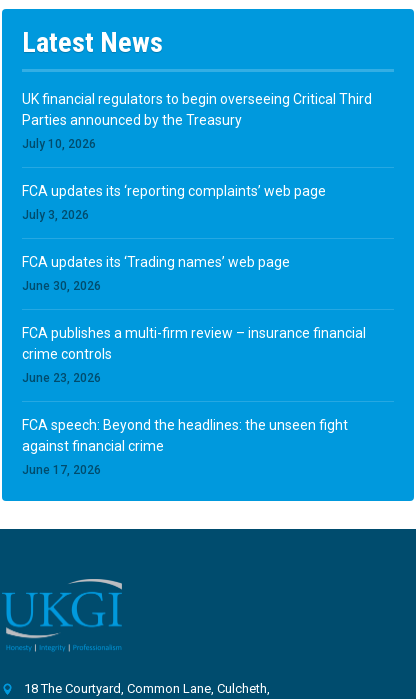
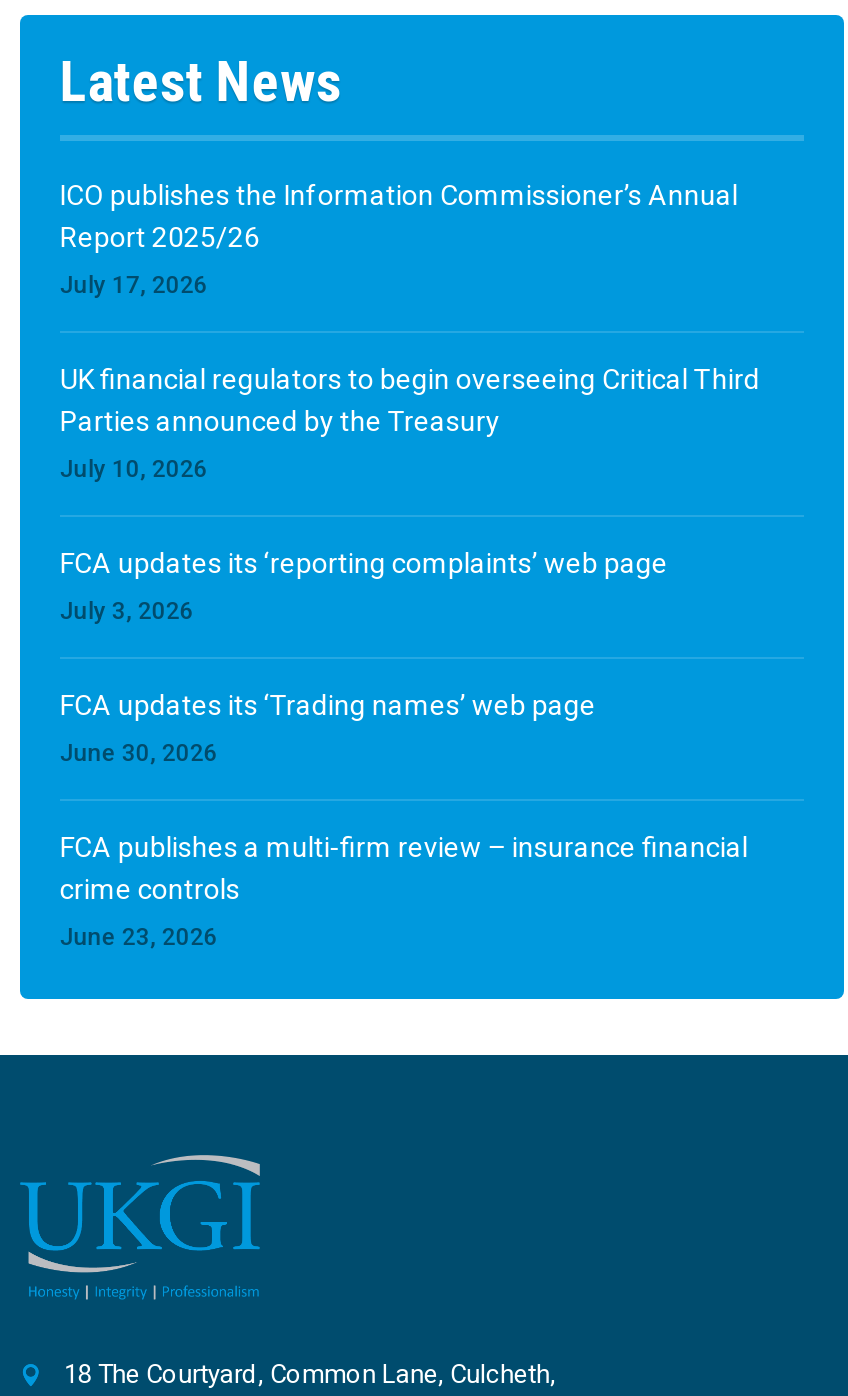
+ ICO publishes the Information Commissioner’s Annual
+ Report 2025/26
+ July 17, 2026

moved down: UK financial regulators to begin overseeing Critical Third | Parties announced by the Treasury | July 10, 2026 | ... | crime controls | June 23, 2026

- FCA speech: Beyond the headlines: the unseen fight
- against financial crime
- June 17, 2026
